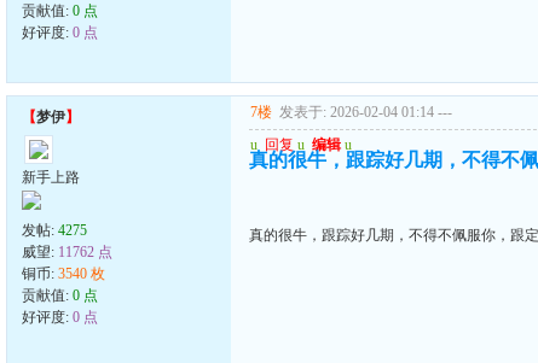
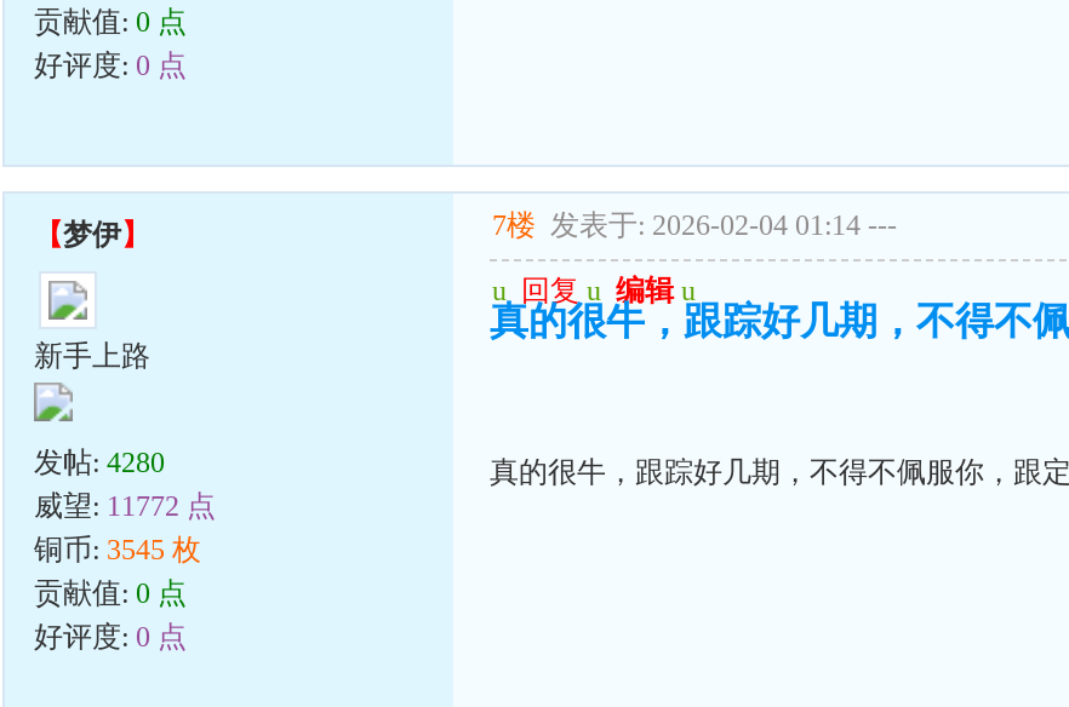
- 发帖: 4275
+ 发帖: 4280

- 威望: 11762 点
+ 威望: 11772 点

- 铜币: 3540 枚
+ 铜币: 3545 枚
